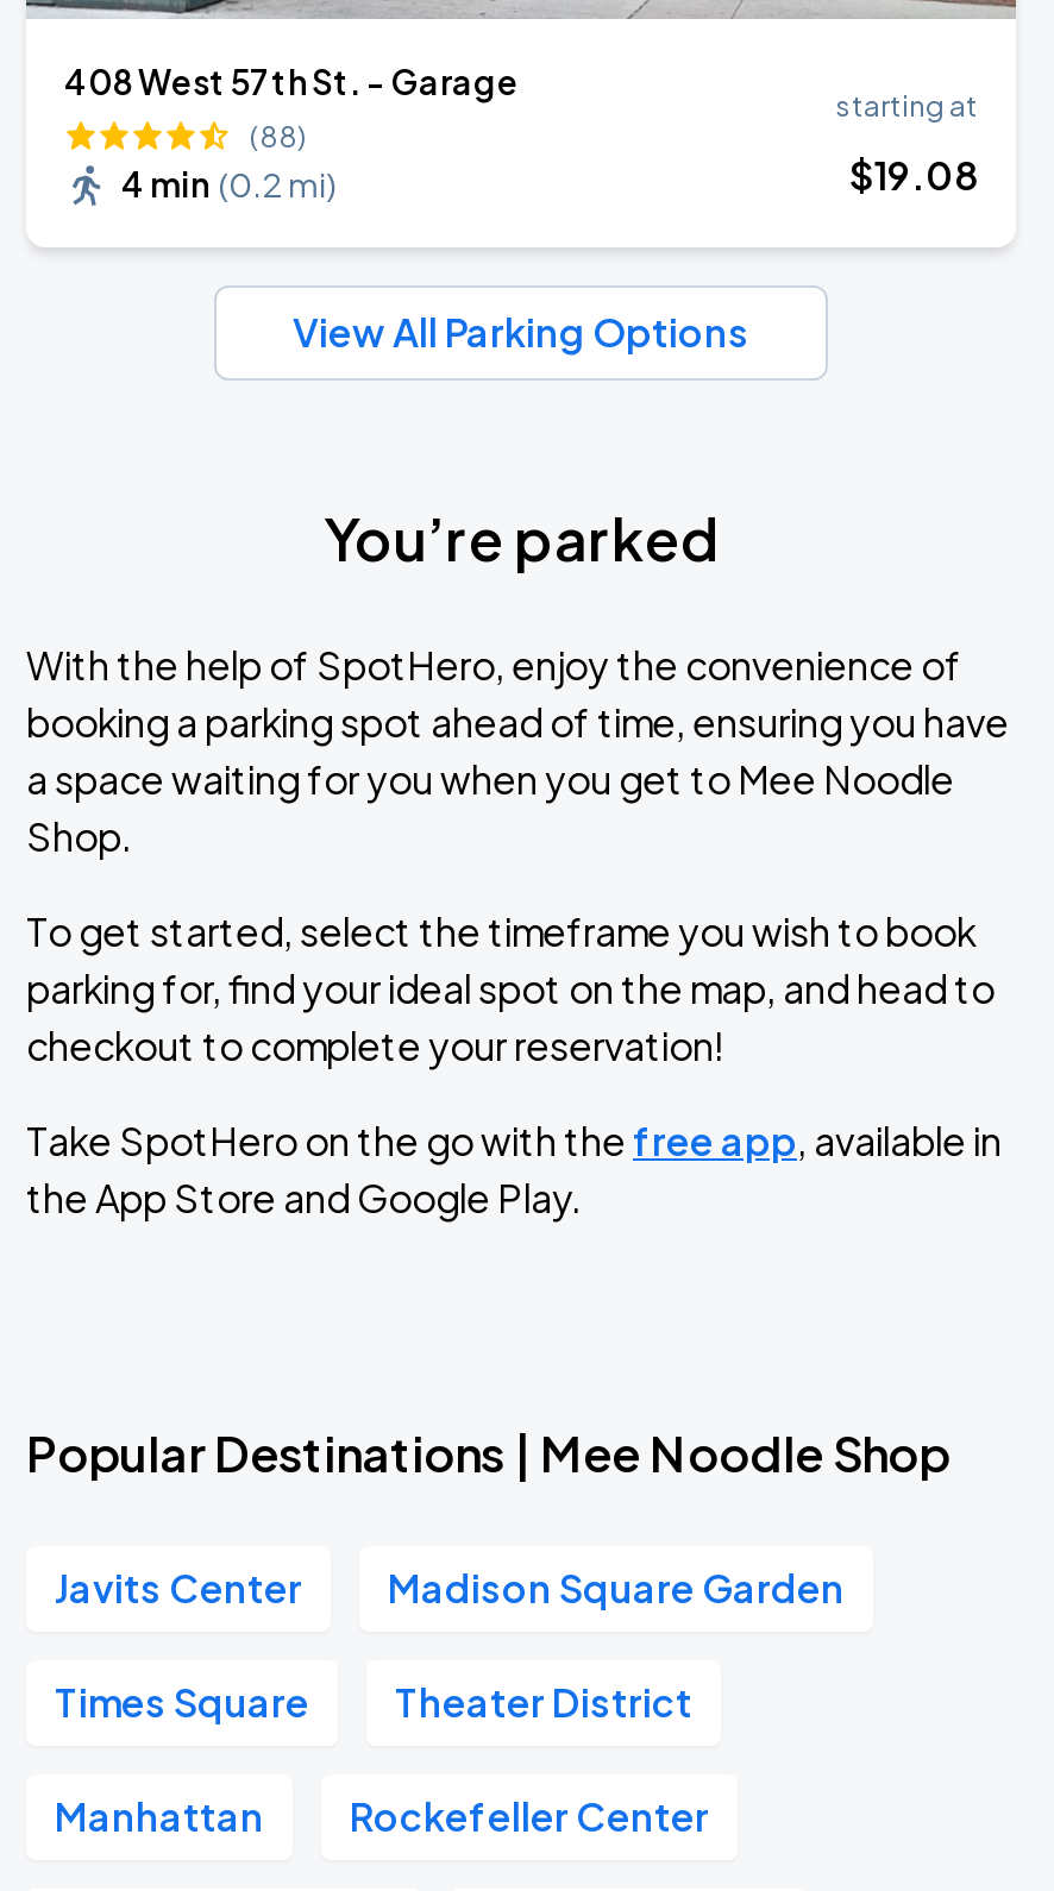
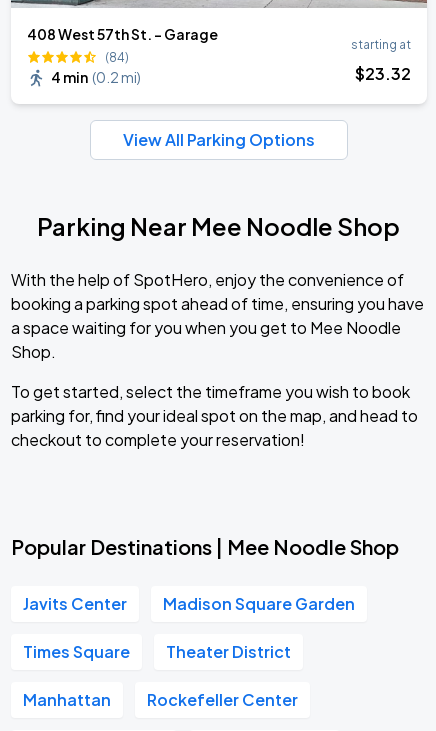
- (88)
+ (84)

- $19.08
+ $23.32

- You’re parked
+ Parking Near Mee Noodle Shop

- Take SpotHero on the go with the free app, available in
- the App Store and Google Play.
